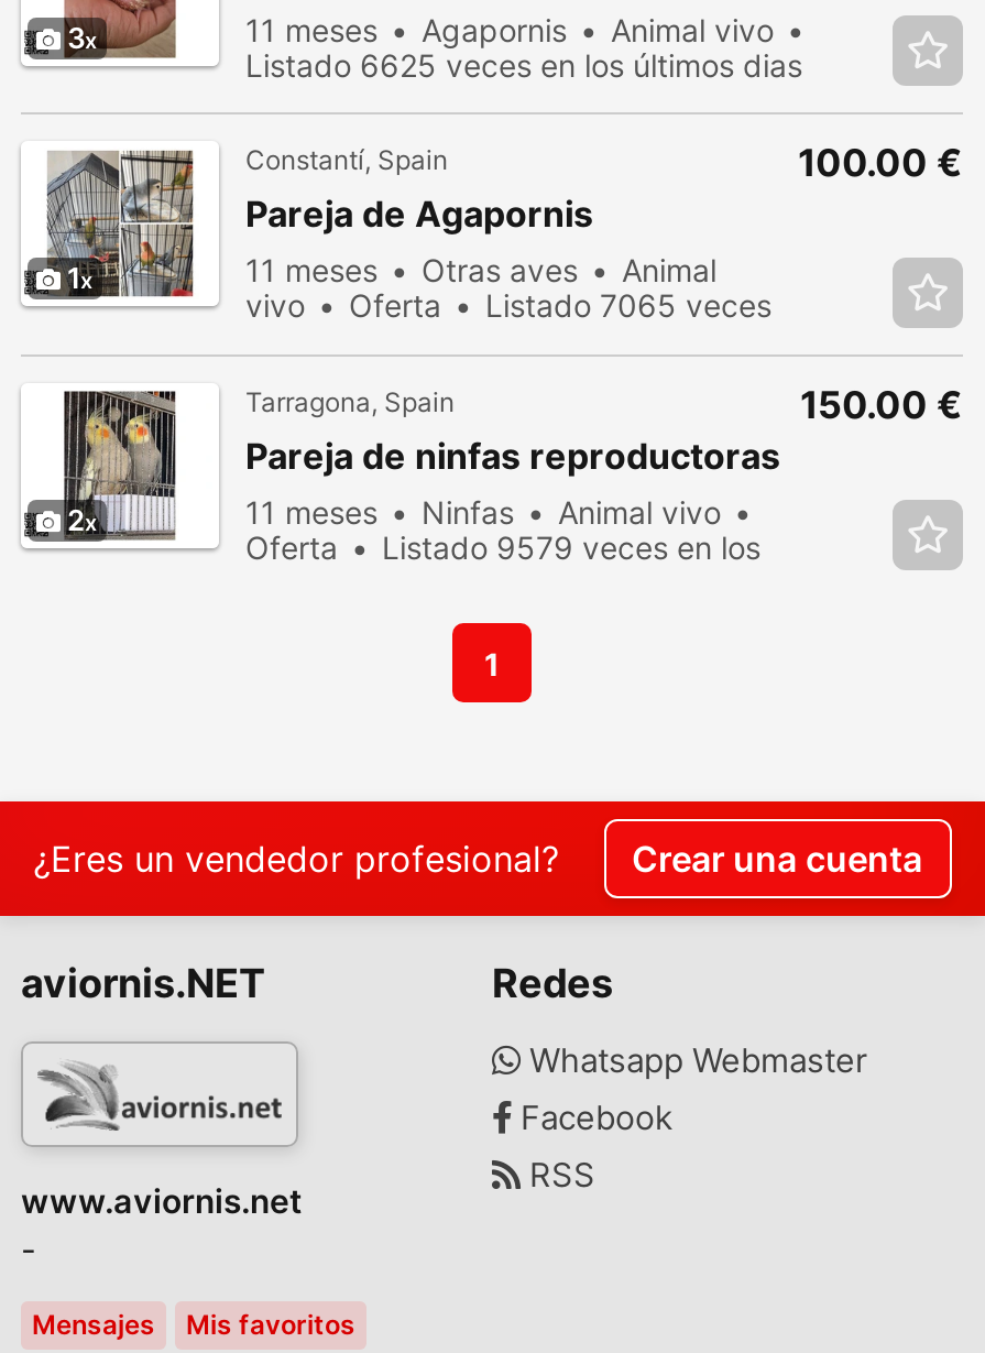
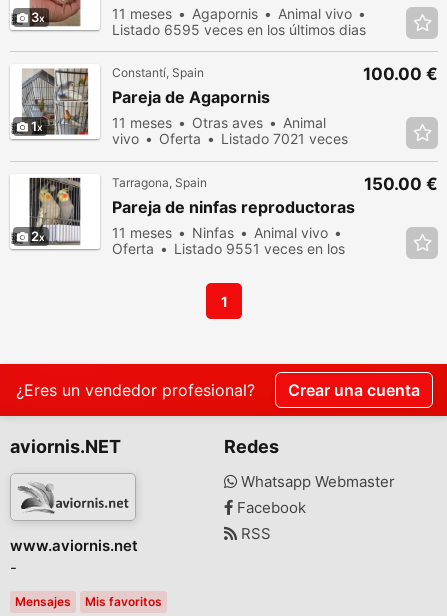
- Listado 6625 veces en los últimos dias
+ Listado 6595 veces en los últimos dias

- Listado 7065 veces
+ Listado 7021 veces

- Listado 9579 veces en los
+ Listado 9551 veces en los
